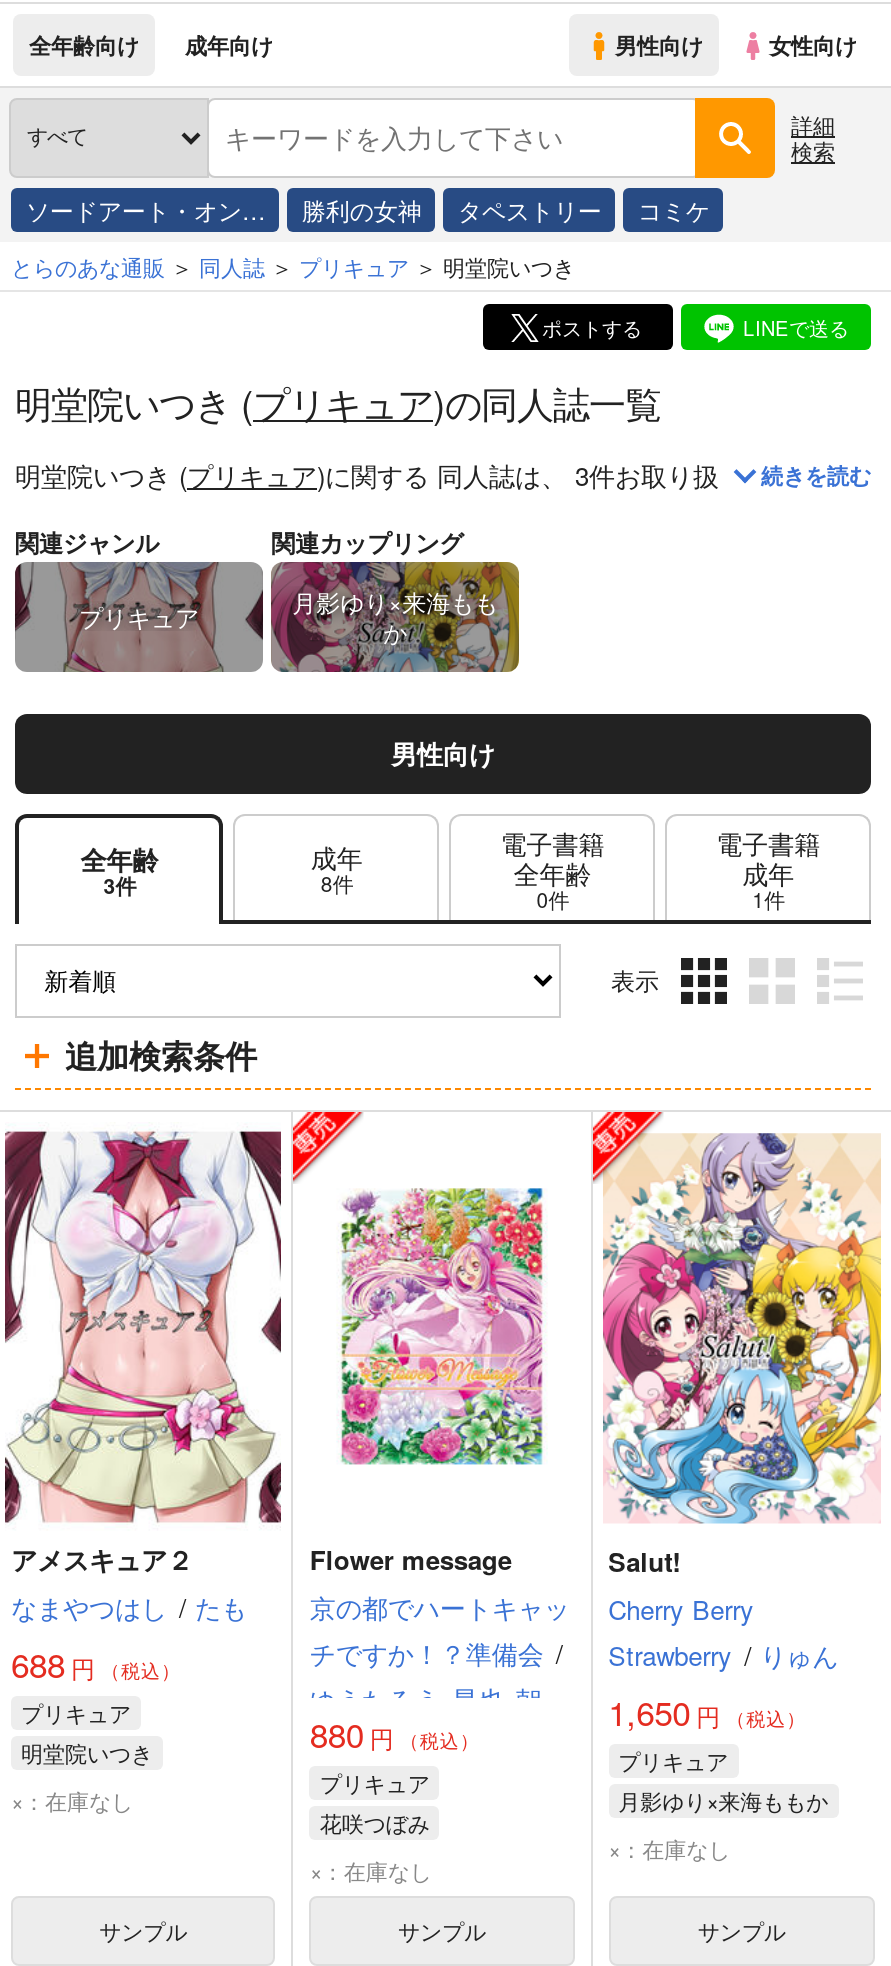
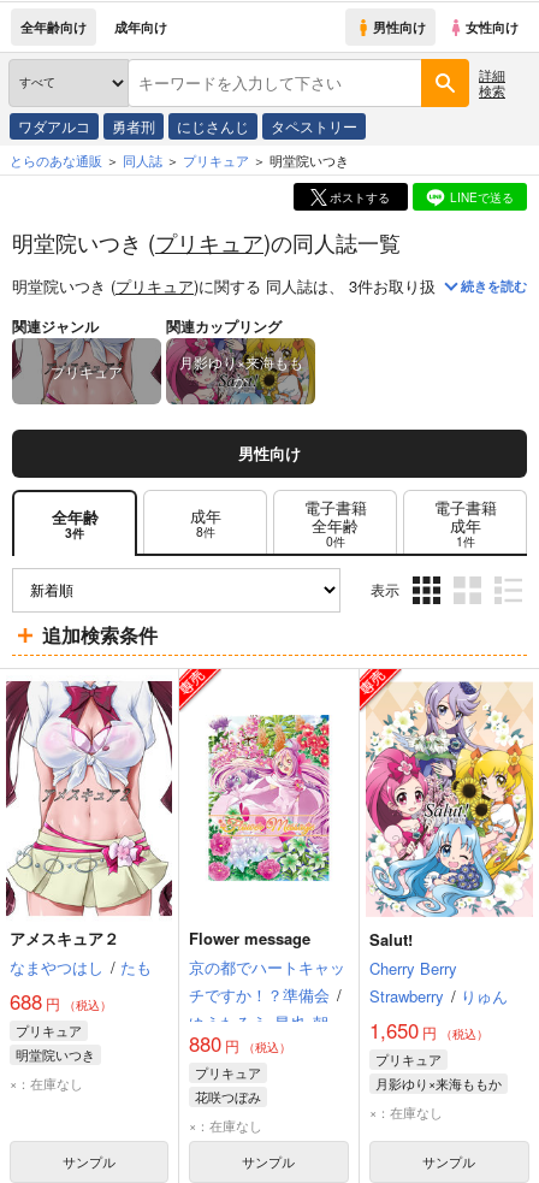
- ソードアート・オン…
- 勝利の女神
+ ワダアルコ
+ 勇者刑
+ にじさんじ

- コミケ
